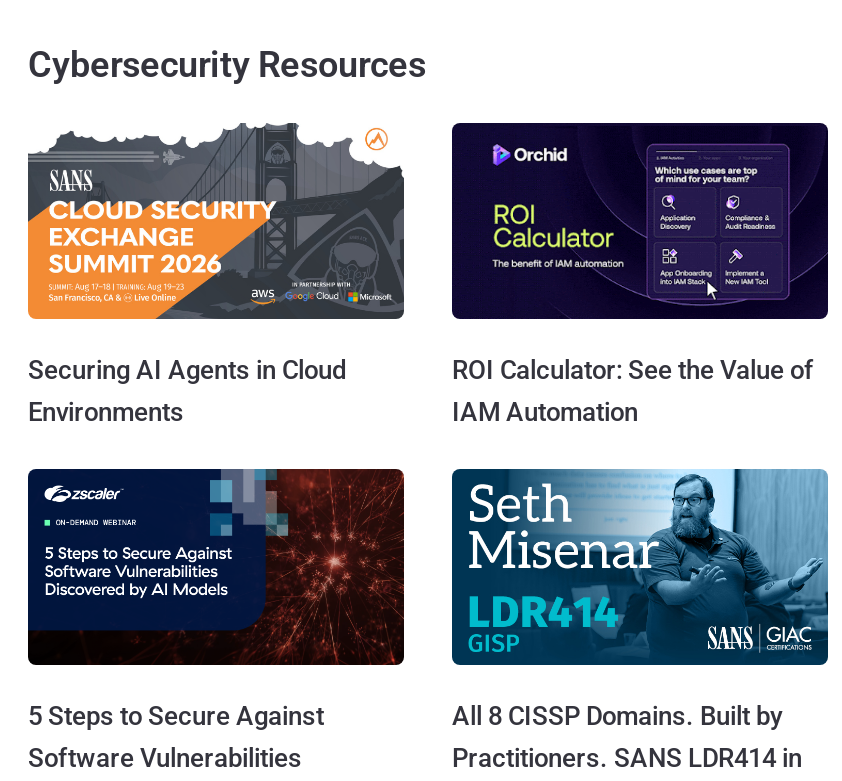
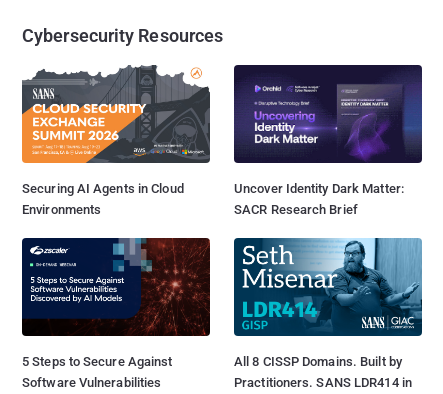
- [image]
- ROI Calculator: See the Value of
- IAM Automation
+ [image]
+ Uncover Identity Dark Matter:
+ SACR Research Brief
